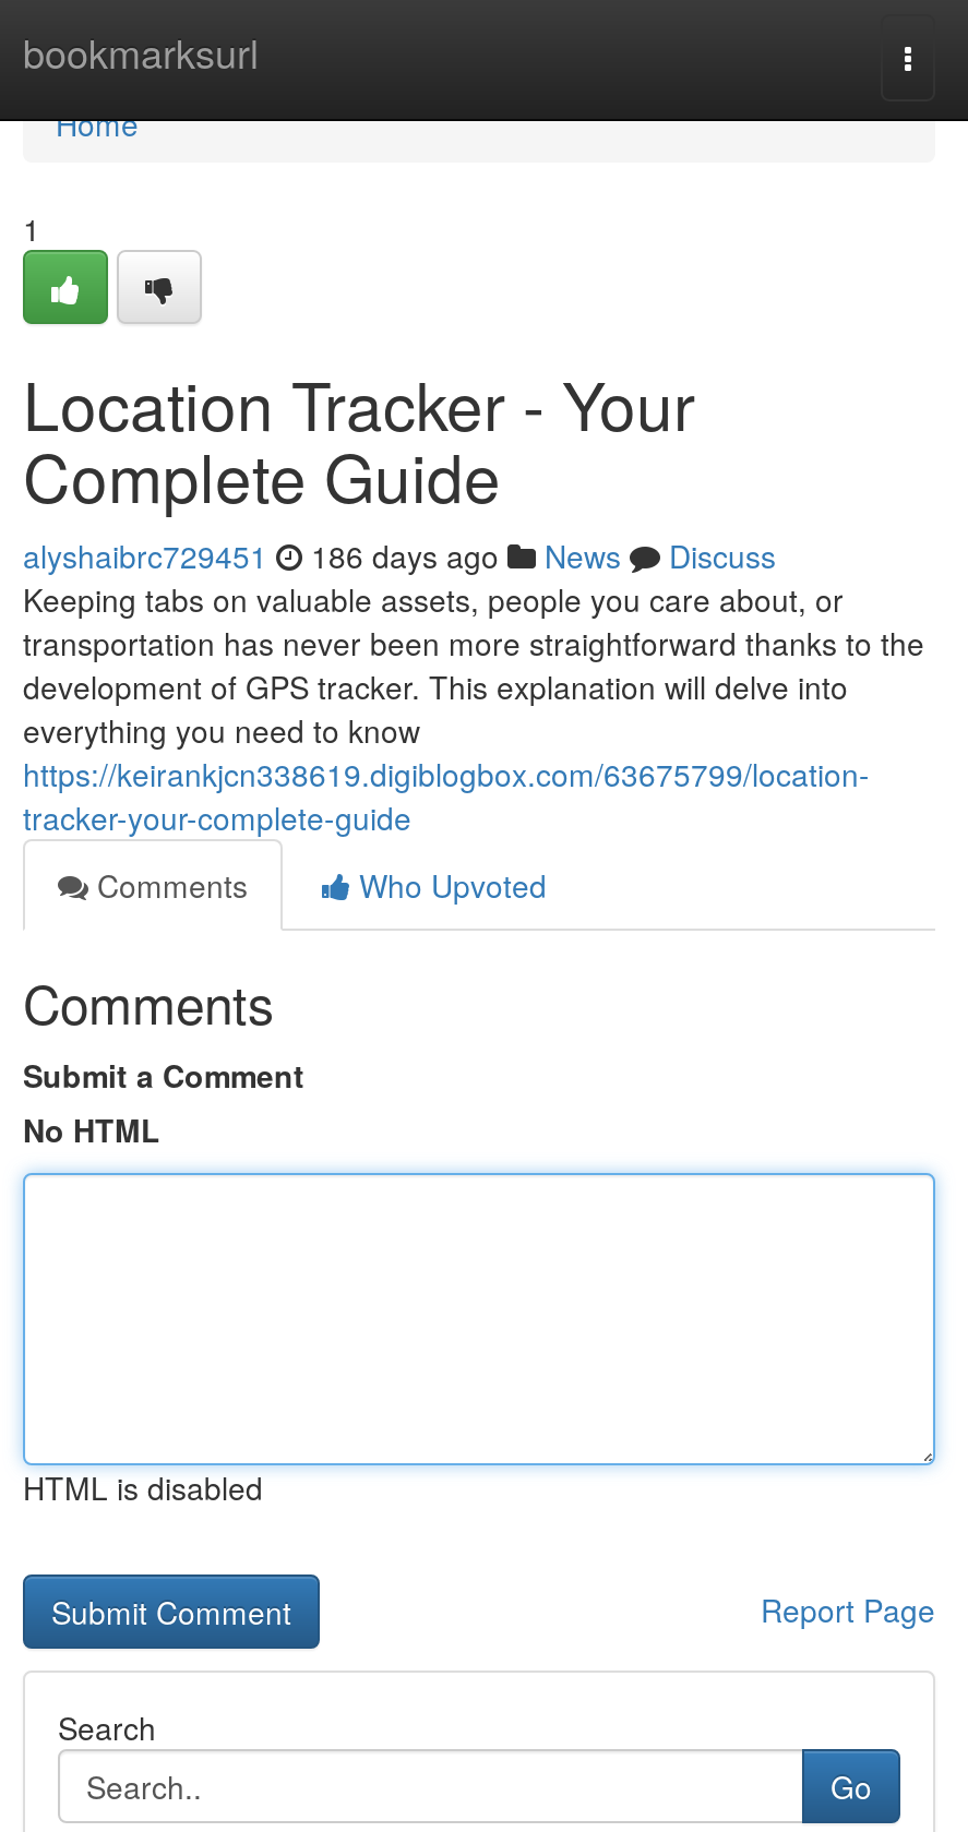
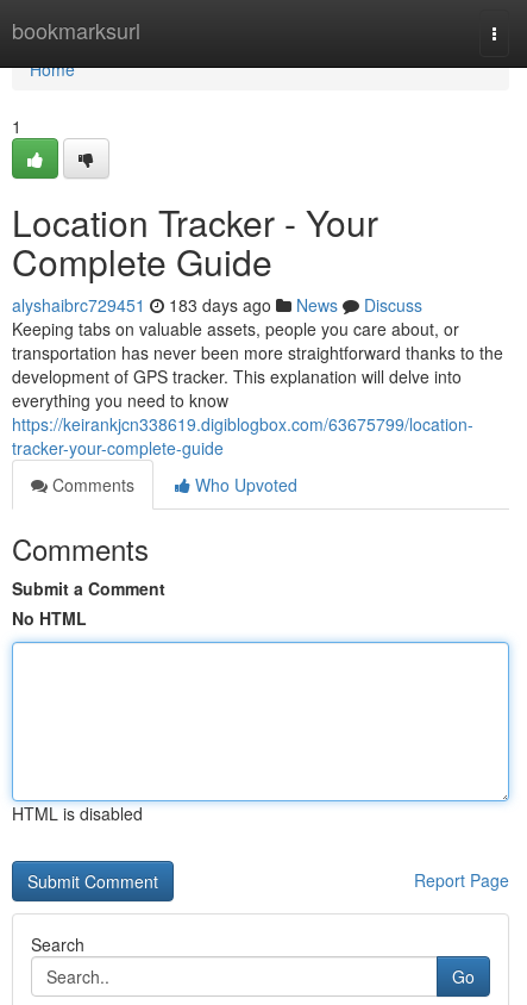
- alyshaibrc729451 186 days ago News Discuss
+ alyshaibrc729451 183 days ago News Discuss
